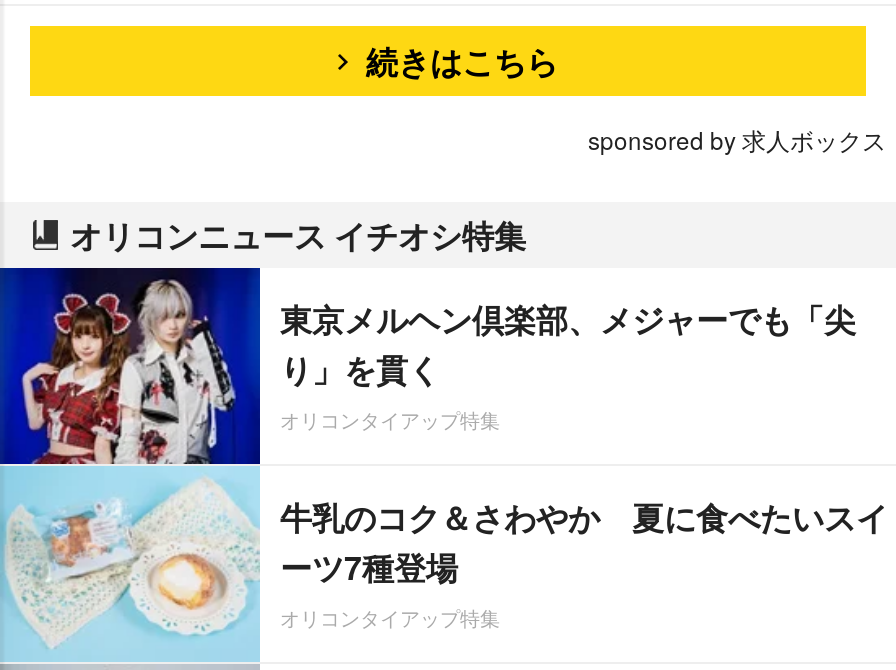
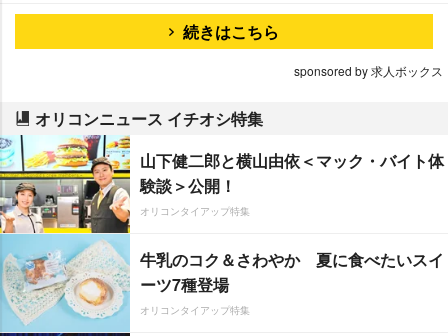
- [image]
- 東京メルヘン倶楽部、メジャーでも「尖
- り」を貫く
+ [image]
+ 山下健二郎と横山由依＜マック・バイト体
+ 験談＞公開！
